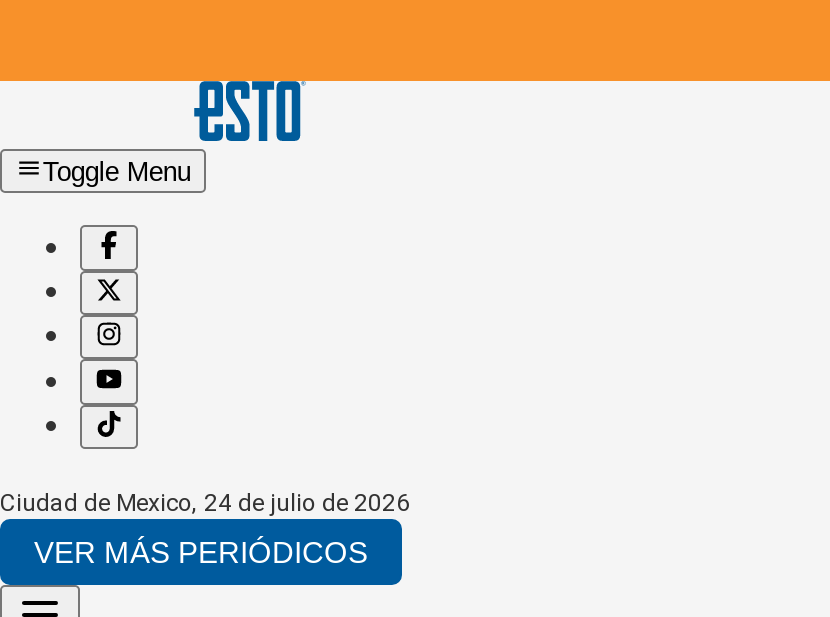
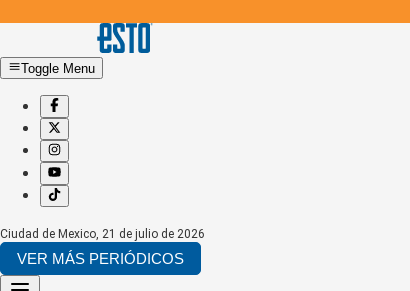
- Ciudad de Mexico, 24 de julio de 2026
+ Ciudad de Mexico, 21 de julio de 2026
